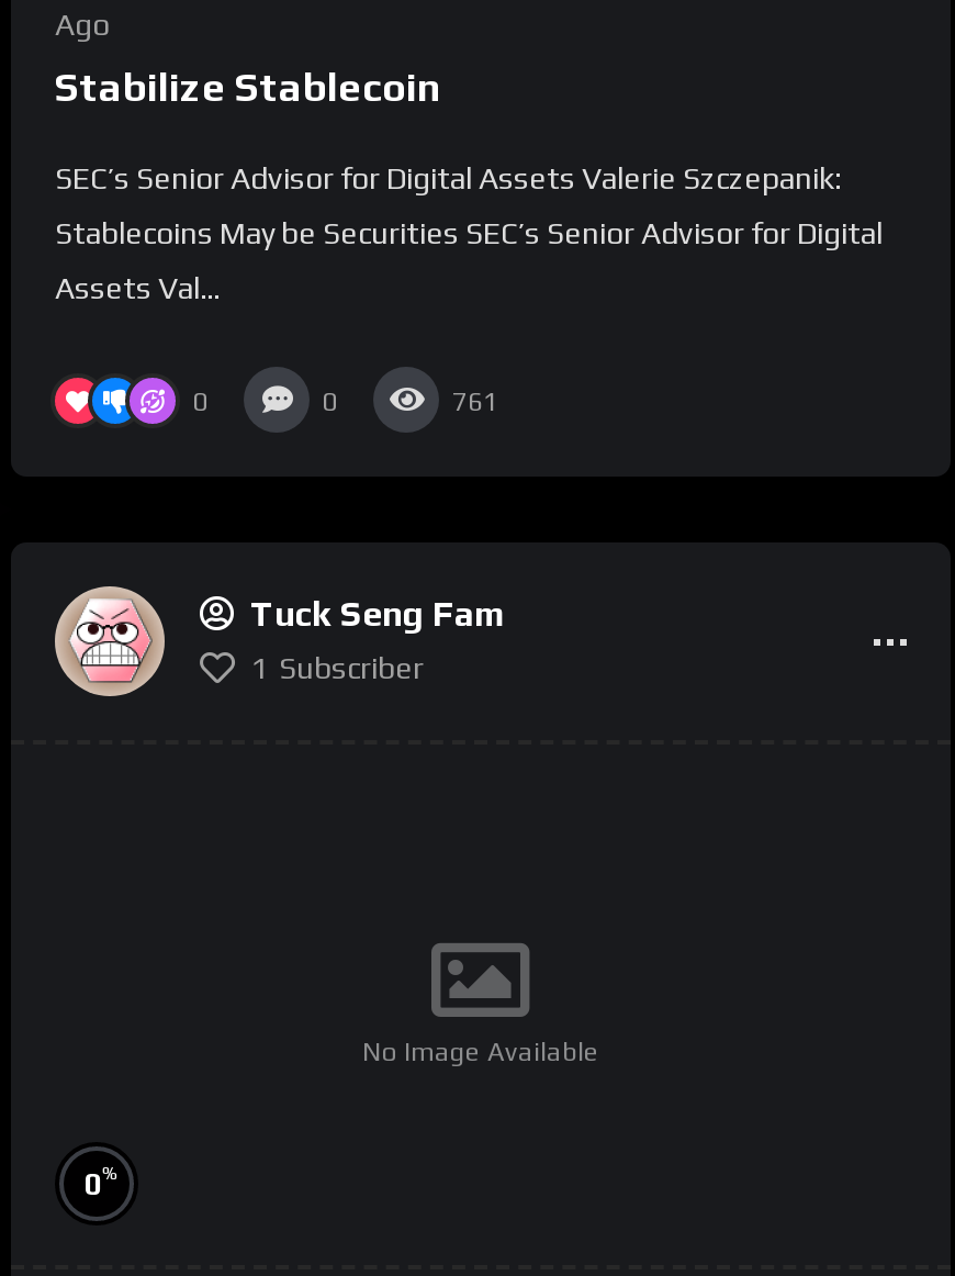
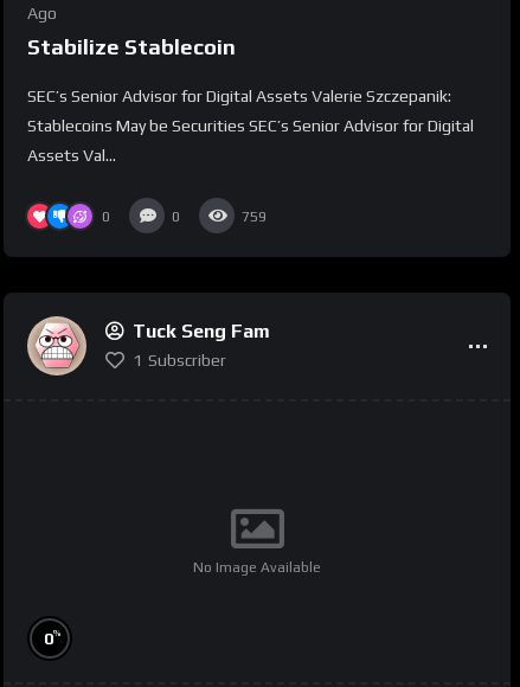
- 761
+ 759
